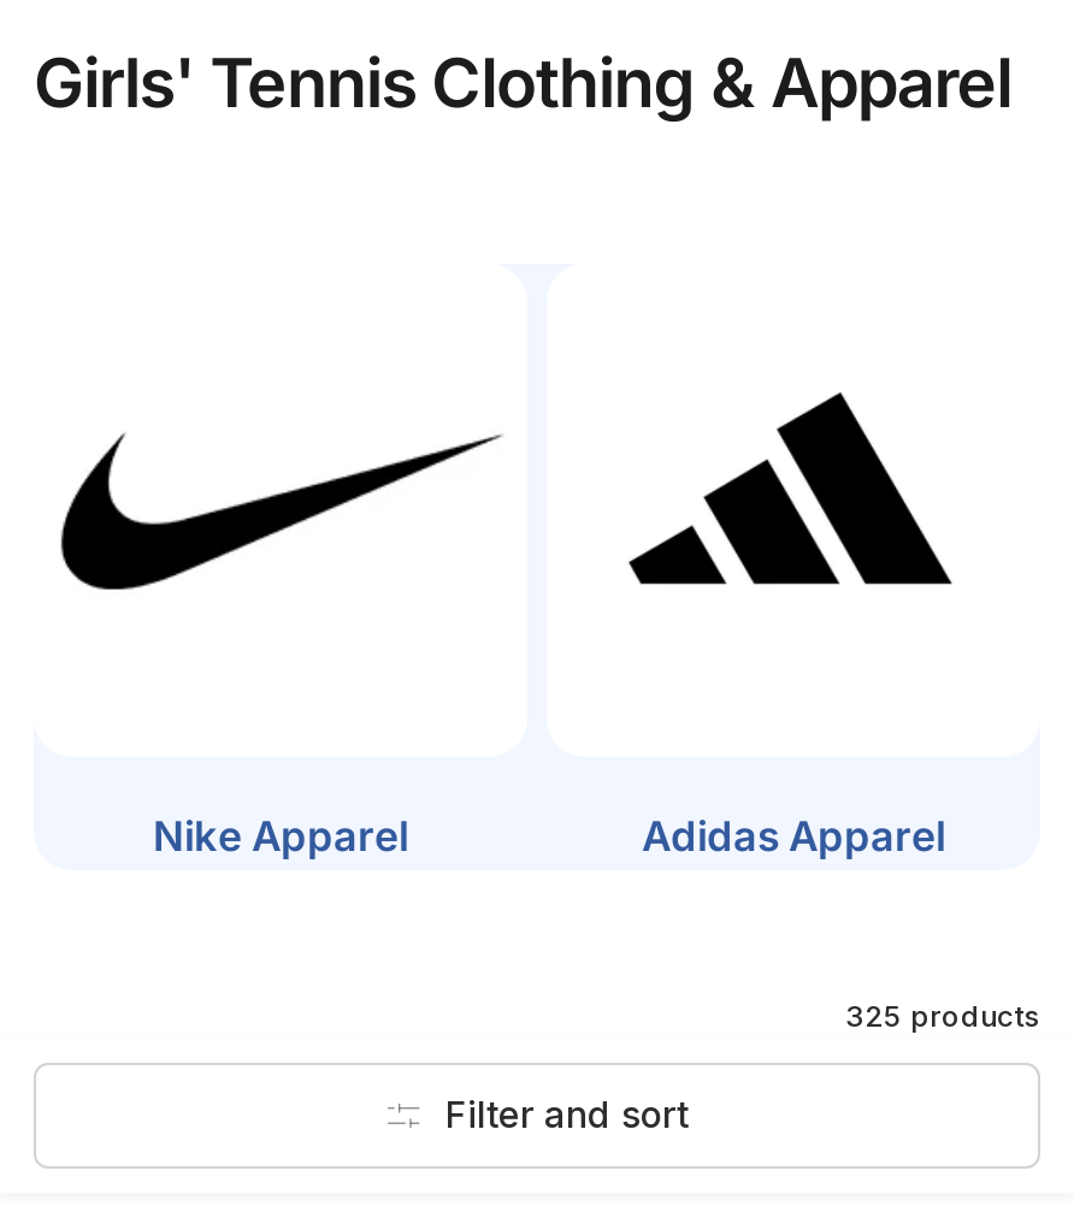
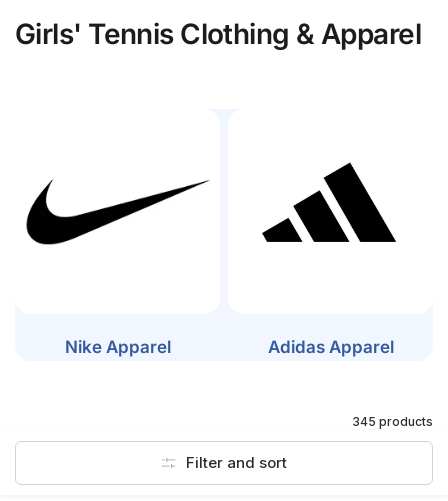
- 325 products
+ 345 products
